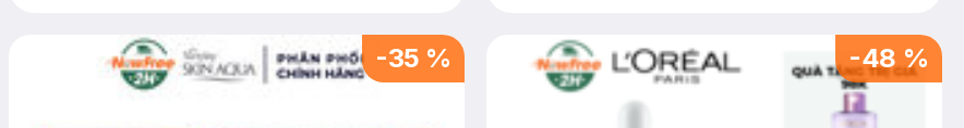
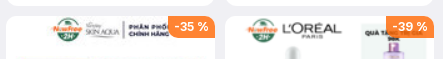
- -48%
+ -39%
